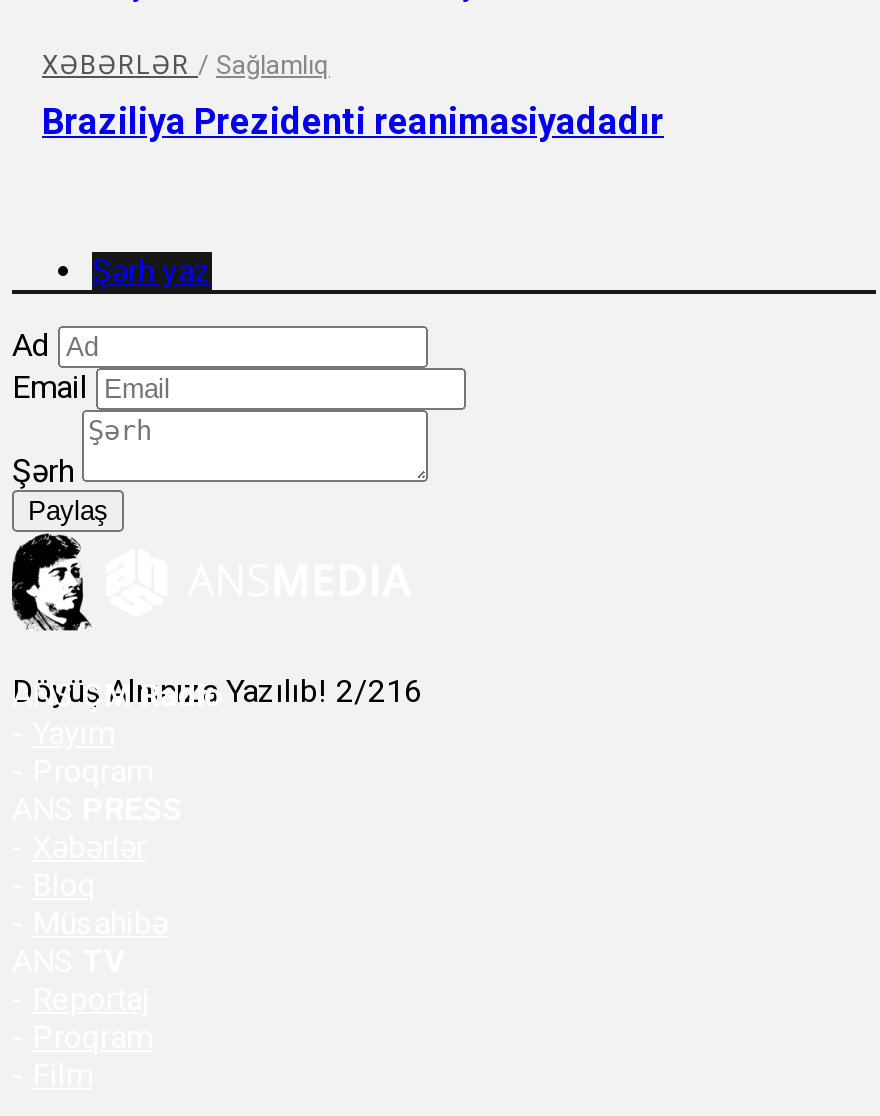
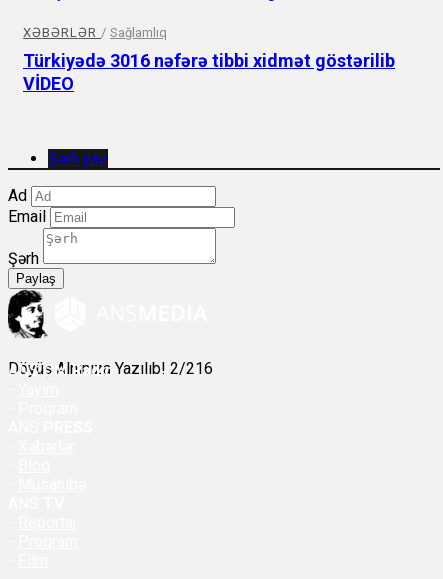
- Braziliya Prezidenti reanimasiyadadır
+ Türkiyədə 3016 nəfərə tibbi xidmət göstərilib
+ VİDEO
